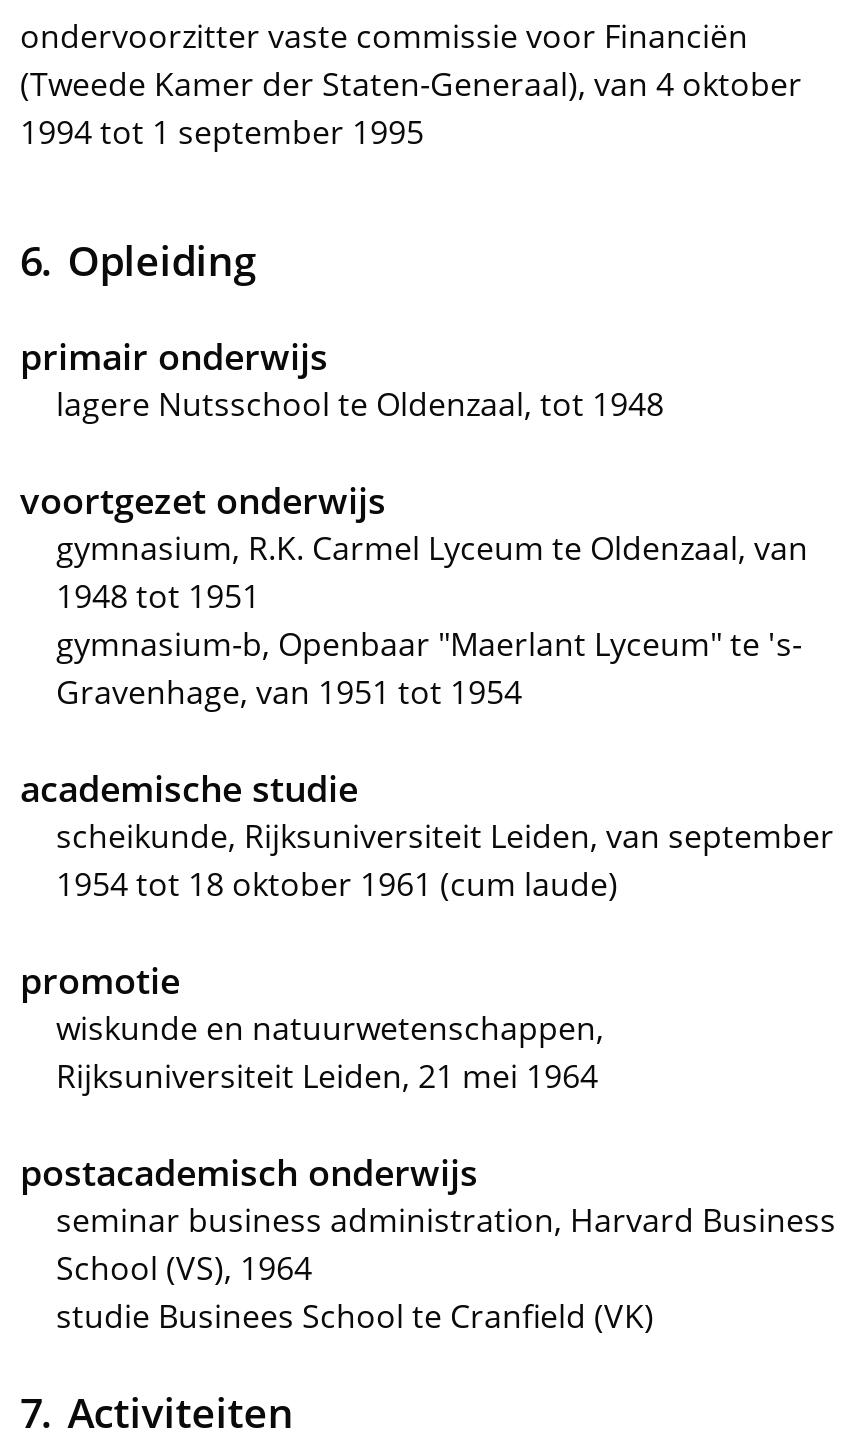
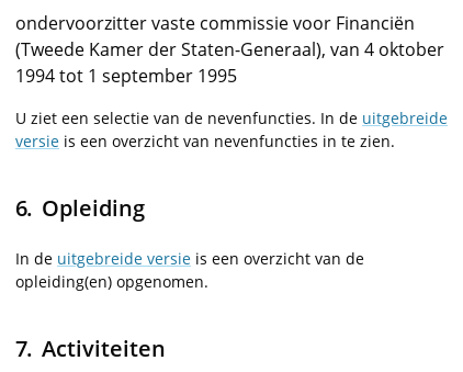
+ U ziet een selectie van de nevenfuncties. In de uitgebreide
+ versie is een overzicht van nevenfuncties in te zien.

moved down: Opleiding

- primair onderwijs
- lagere Nutsschool te Oldenzaal, tot 1948
- voortgezet onderwijs
- gymnasium, R.K. Carmel Lyceum te Oldenzaal, van
- 1948 tot 1951
- gymnasium-b, Openbaar "Maerlant Lyceum" te 's-
- Gravenhage, van 1951 tot 1954
- academische studie
- scheikunde, Rijksuniversiteit Leiden, van september
- 1954 tot 18 oktober 1961 (cum laude)
- promotie
- wiskunde en natuurwetenschappen,
- Rijksuniversiteit Leiden, 21 mei 1964
- postacademisch onderwijs
- seminar business administration, Harvard Business
- School (VS), 1964
- studie Businees School te Cranfield (VK)
+ In de uitgebreide versie is een overzicht van de
+ opleiding(en) opgenomen.
